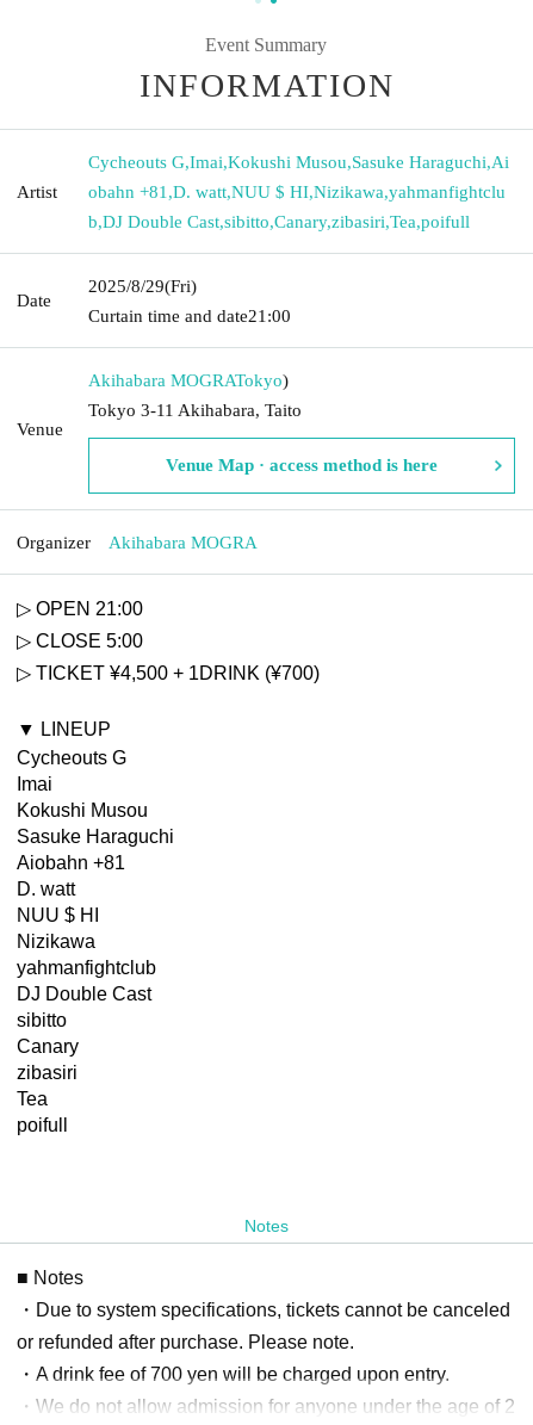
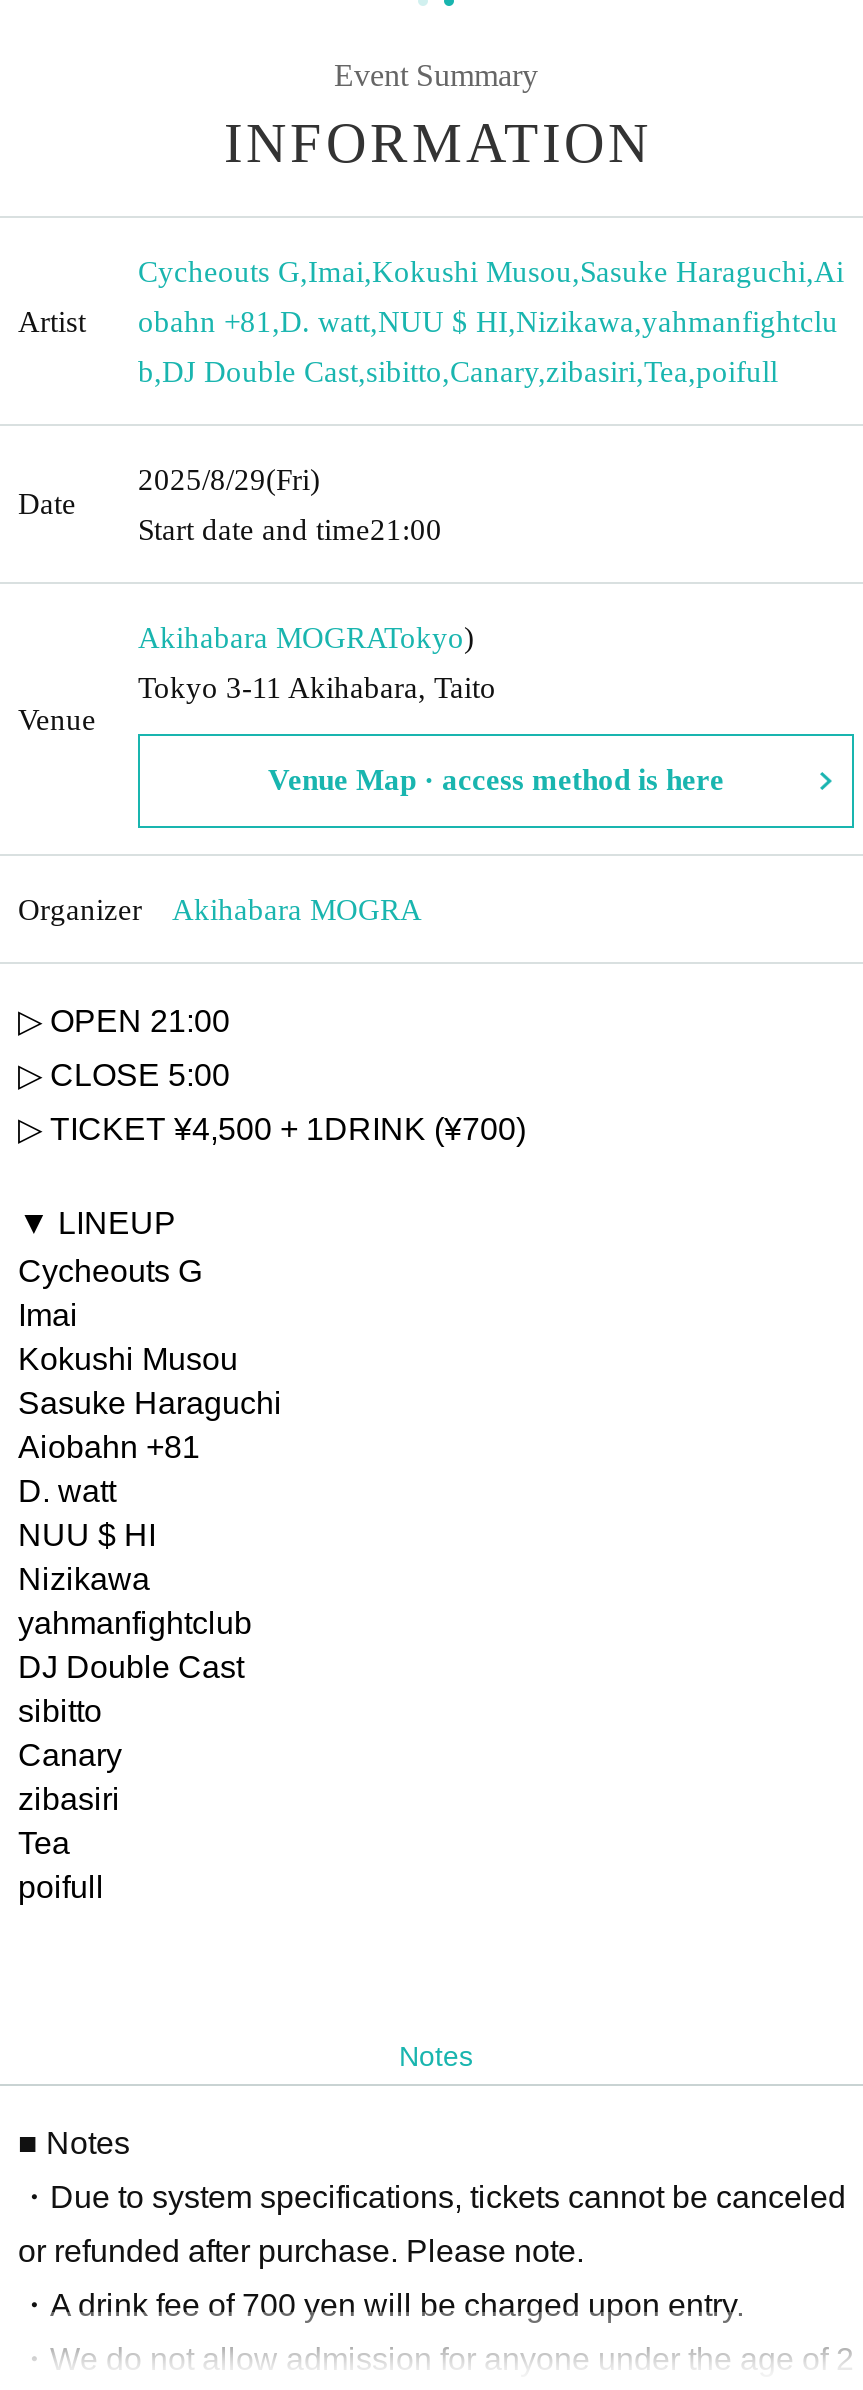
- Curtain time and date21:00
+ Start date and time21:00
